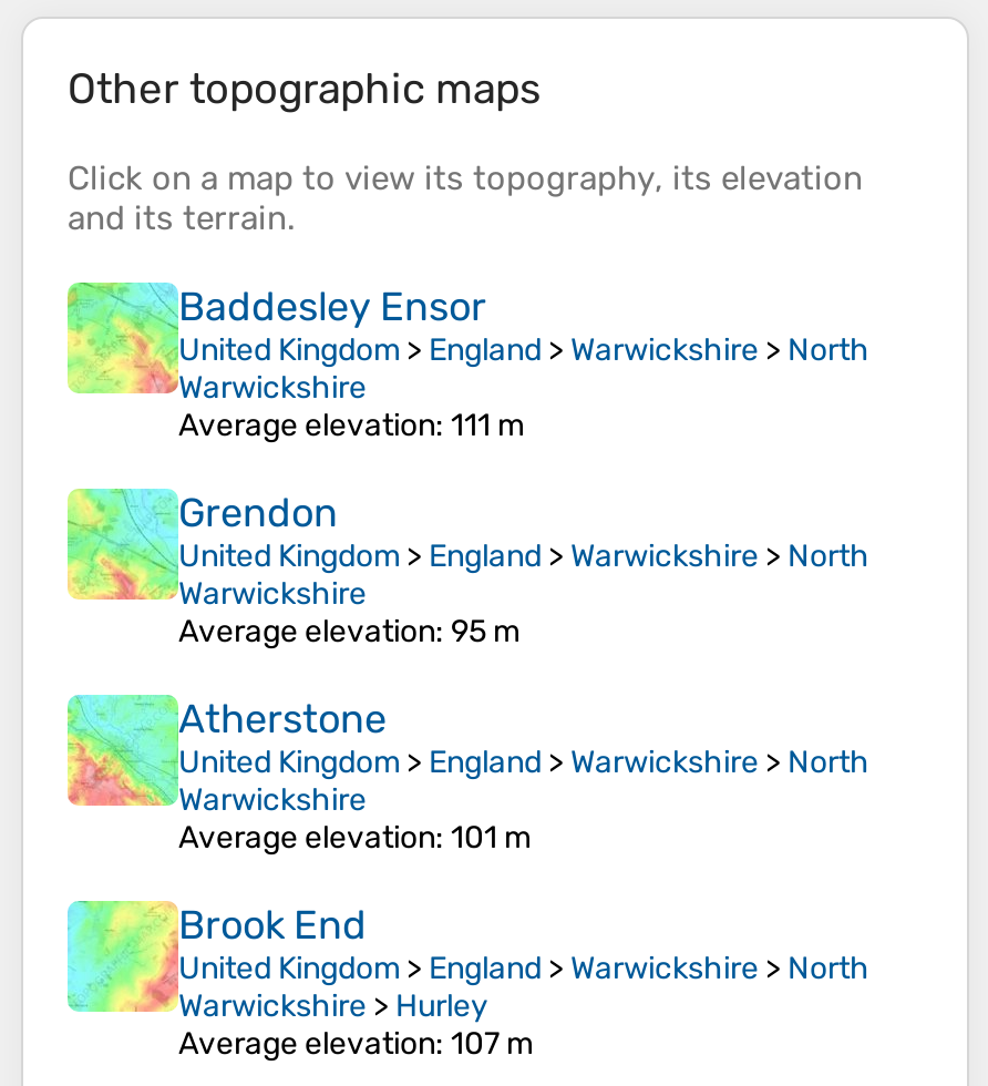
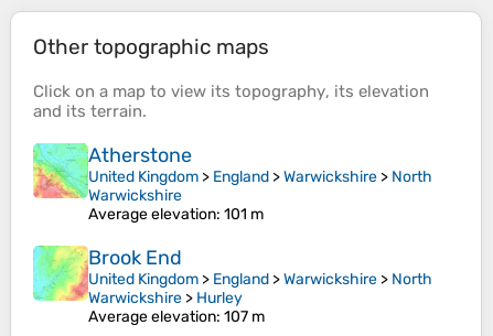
- [image]
- Baddesley Ensor
- United Kingdom > England > Warwickshire > North
- Warwickshire
- Average elevation: 111 m
- Grendon
- United Kingdom > England > Warwickshire > North
- Warwickshire
- Average elevation: 95 m

- [image]
